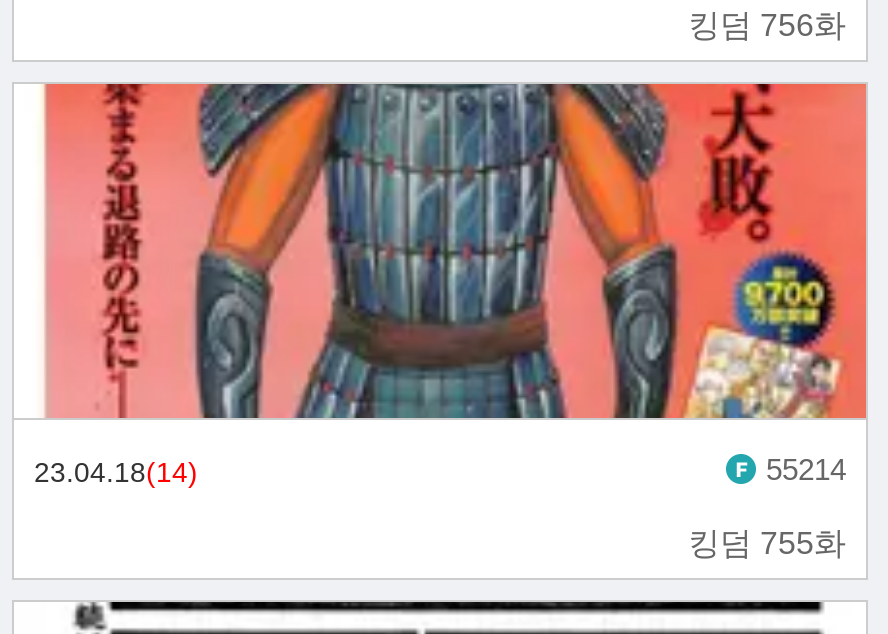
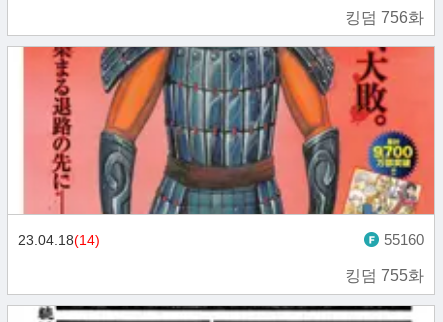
- 55214
+ 55160
